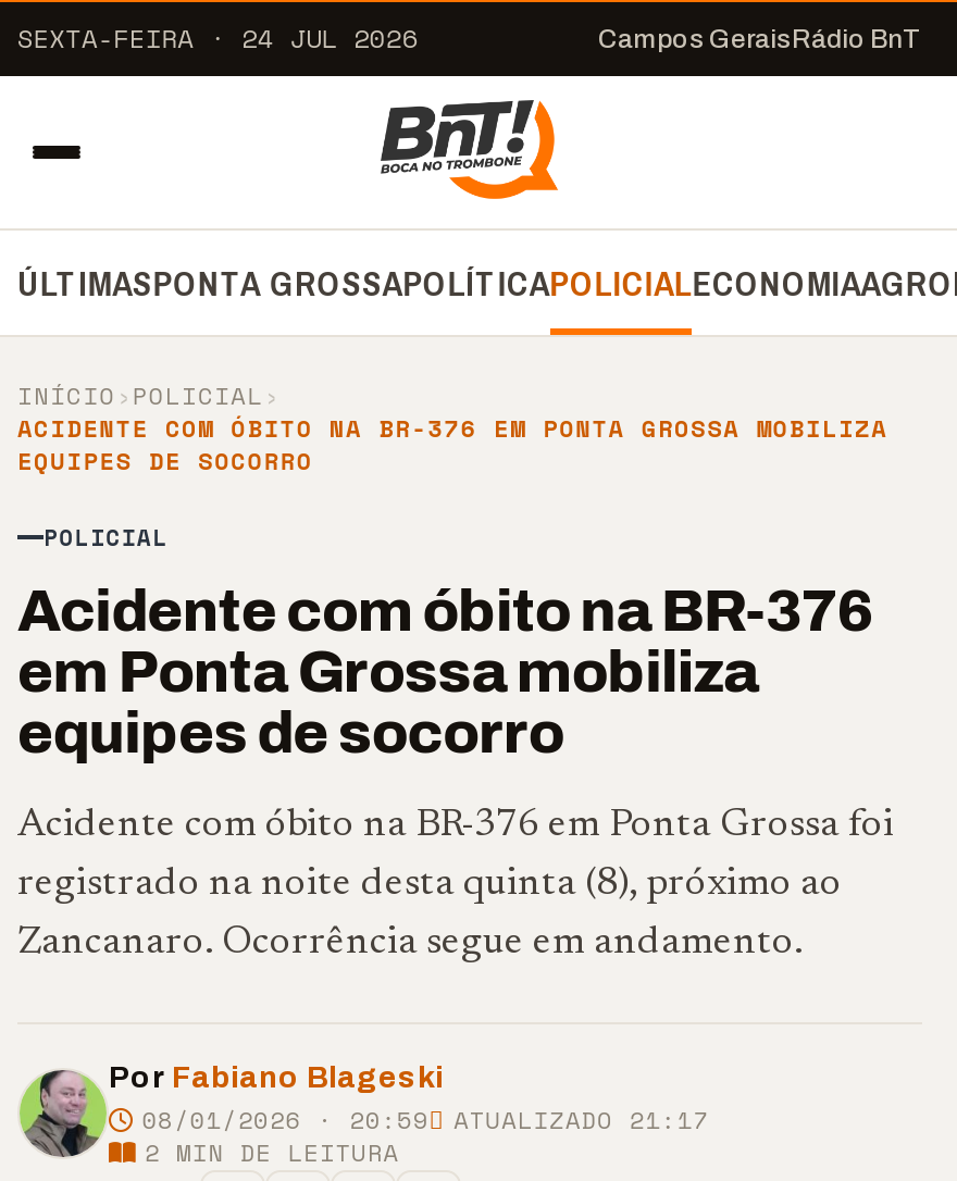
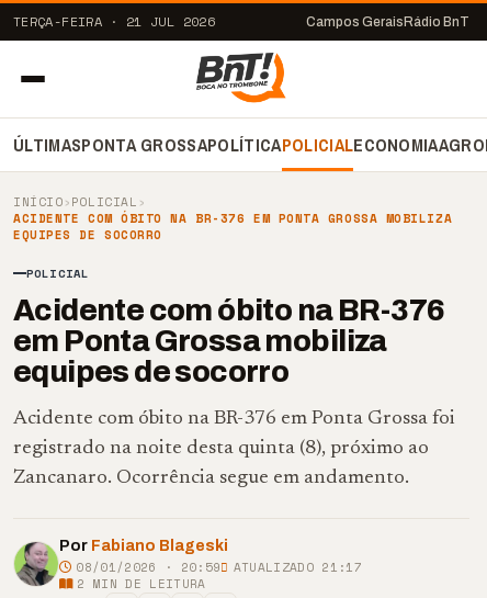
- SEXTA-FEIRA · 24 JUL 2026
+ TERÇA-FEIRA · 21 JUL 2026
